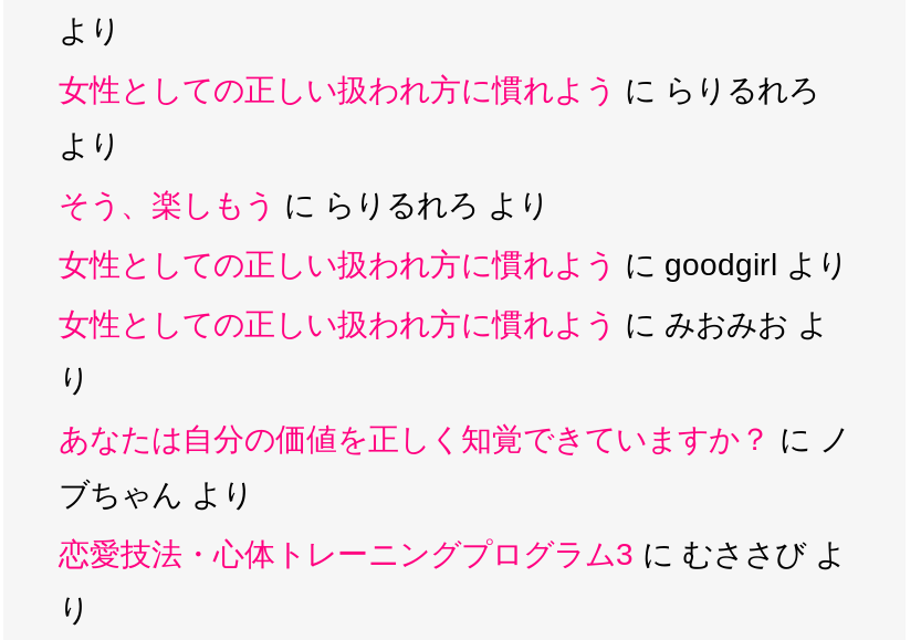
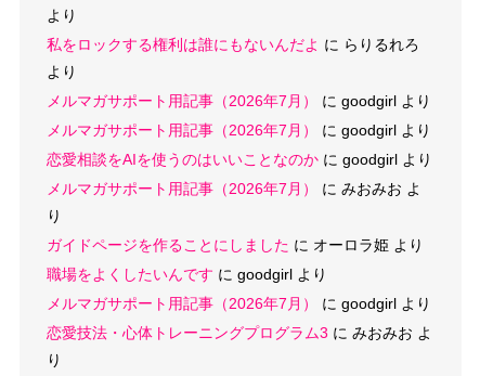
- 女性としての正しい扱われ方に慣れようにらりるれろ
+ 私をロックする権利は誰にもないんだよにらりるれろ

- そう、楽しもうにらりるれろより
- 女性としての正しい扱われ方に慣れようにgoodgirlより
- 女性としての正しい扱われ方に慣れようにみおみおよ
+ メルマガサポート用記事（2026年7月）にgoodgirlより
+ メルマガサポート用記事（2026年7月）にgoodgirlより
+ 恋愛相談をAIを使うのはいいことなのかにgoodgirlより
+ メルマガサポート用記事（2026年7月）にみおみおよ

- あなたは自分の価値を正しく知覚できていますか？にノ
- ブちゃんより
- 恋愛技法・心体トレーニングプログラム3にむささびよ
+ ガイドページを作ることにしましたにオーロラ姫より
+ 職場をよくしたいんですにgoodgirlより
+ メルマガサポート用記事（2026年7月）にgoodgirlより
+ 恋愛技法・心体トレーニングプログラム3にみおみおよ
